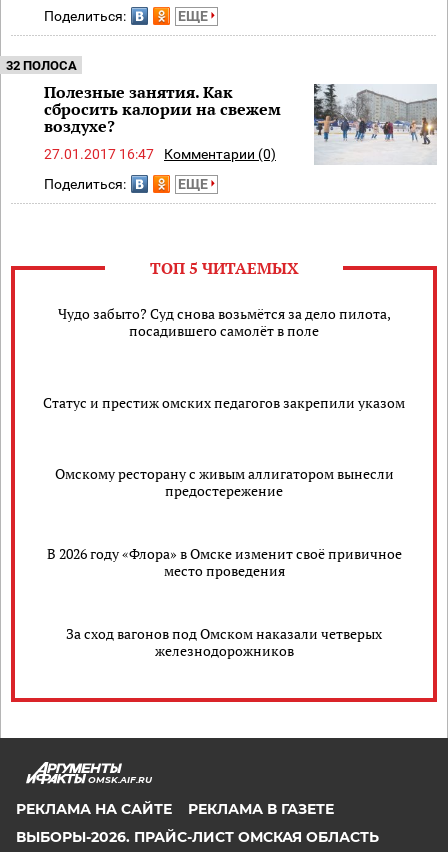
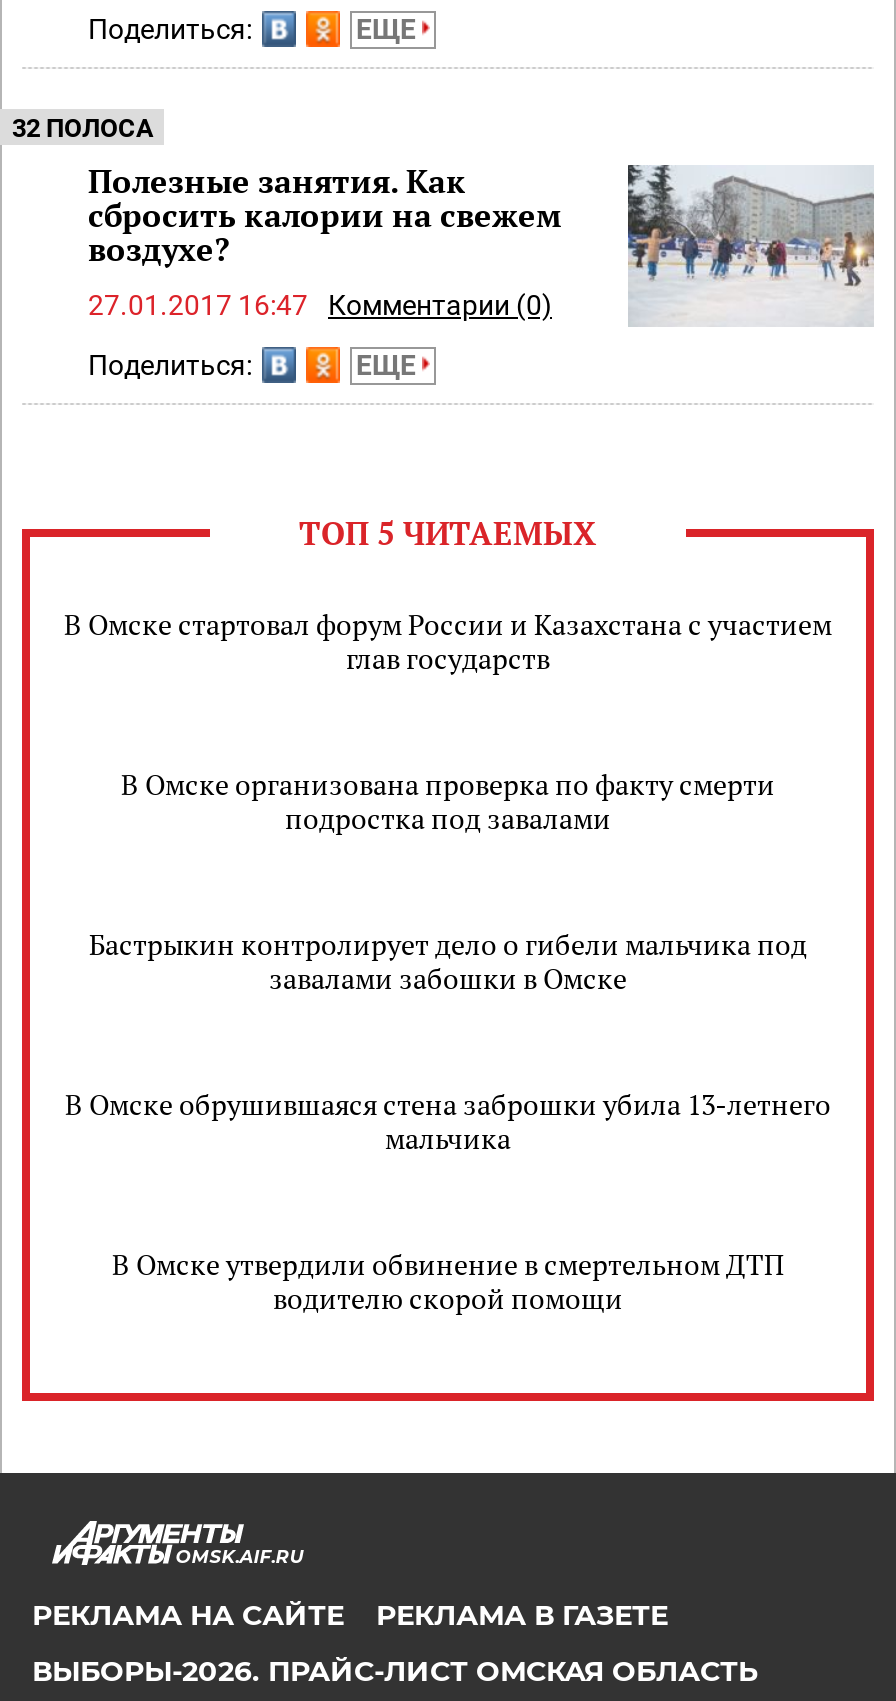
- Чудо забыто? Суд снова возьмётся за дело пилота,
- посадившего самолёт в поле
+ В Омске стартовал форум России и Казахстана с участием
+ глав государств

- Статус и престиж омских педагогов закрепили указом
+ В Омске организована проверка по факту смерти
+ подростка под завалами

- Омскому ресторану с живым аллигатором вынесли
- предостережение
+ Бастрыкин контролирует дело о гибели мальчика под
+ завалами забошки в Омске

- В 2026 году «Флора» в Омске изменит своё привичное
- место проведения
+ В Омске обрушившаяся стена заброшки убила 13-летнего
+ мальчика

- За сход вагонов под Омском наказали четверых
- железнодорожников
+ В Омске утвердили обвинение в смертельном ДТП
+ водителю скорой помощи
